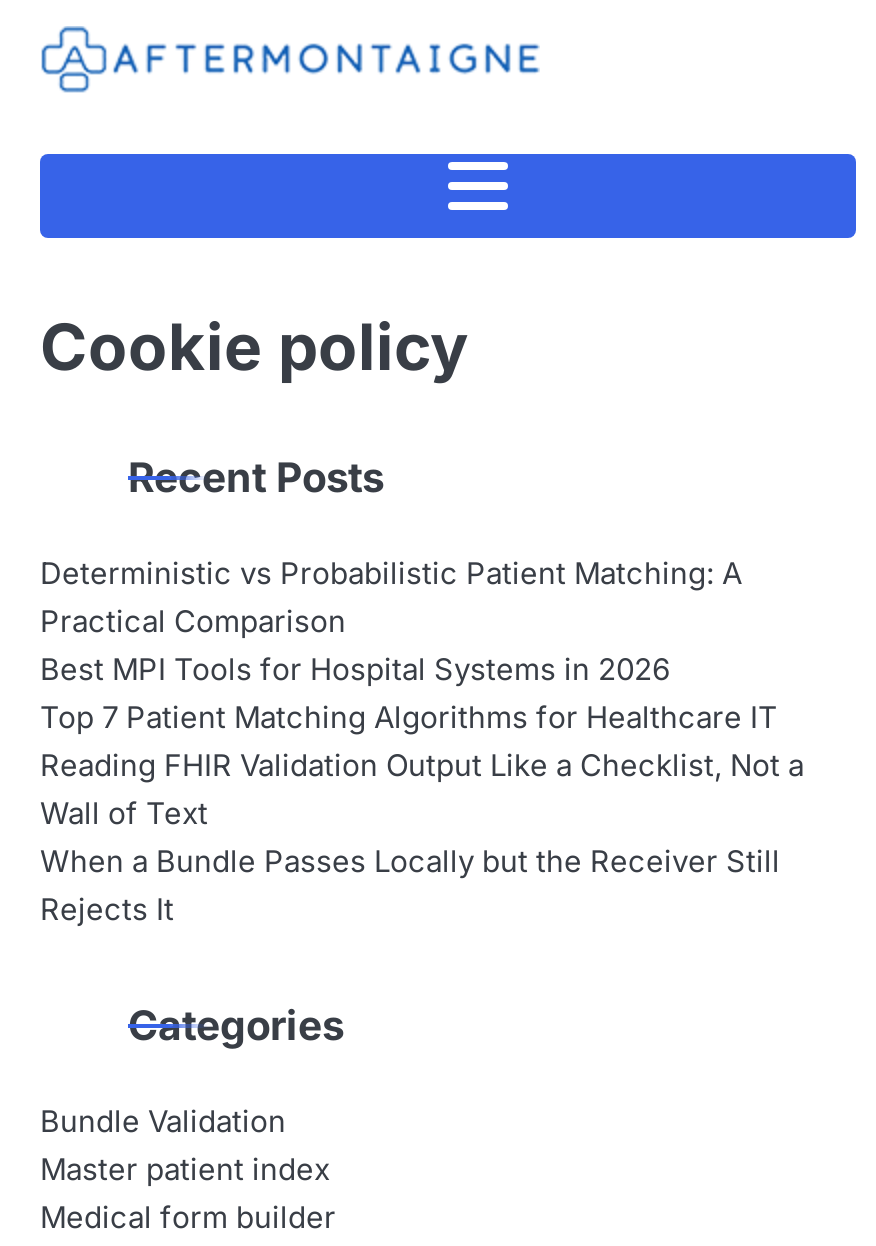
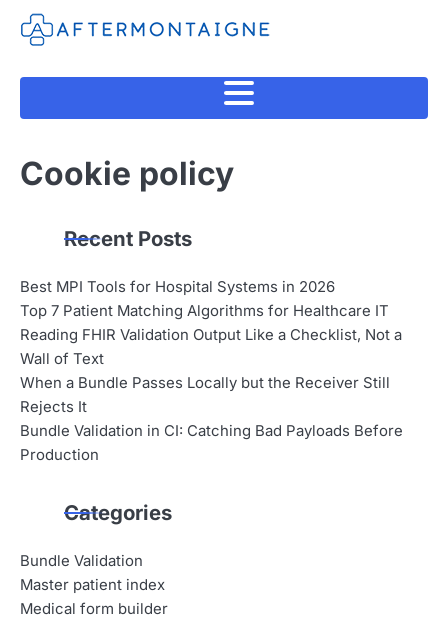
- Deterministic vs Probabilistic Patient Matching: A
- Practical Comparison

moved up: Best MPI Tools for Hospital Systems in 2026 | Top 7 Patient Matching Algorithms for Healthcare IT | Reading FHIR Validation Output Like a Checklist, Not a | Wall of Text | When a Bundle Passes Locally but the Receiver Still | Rejects It

+ Bundle Validation in CI: Catching Bad Payloads Before
+ Production
